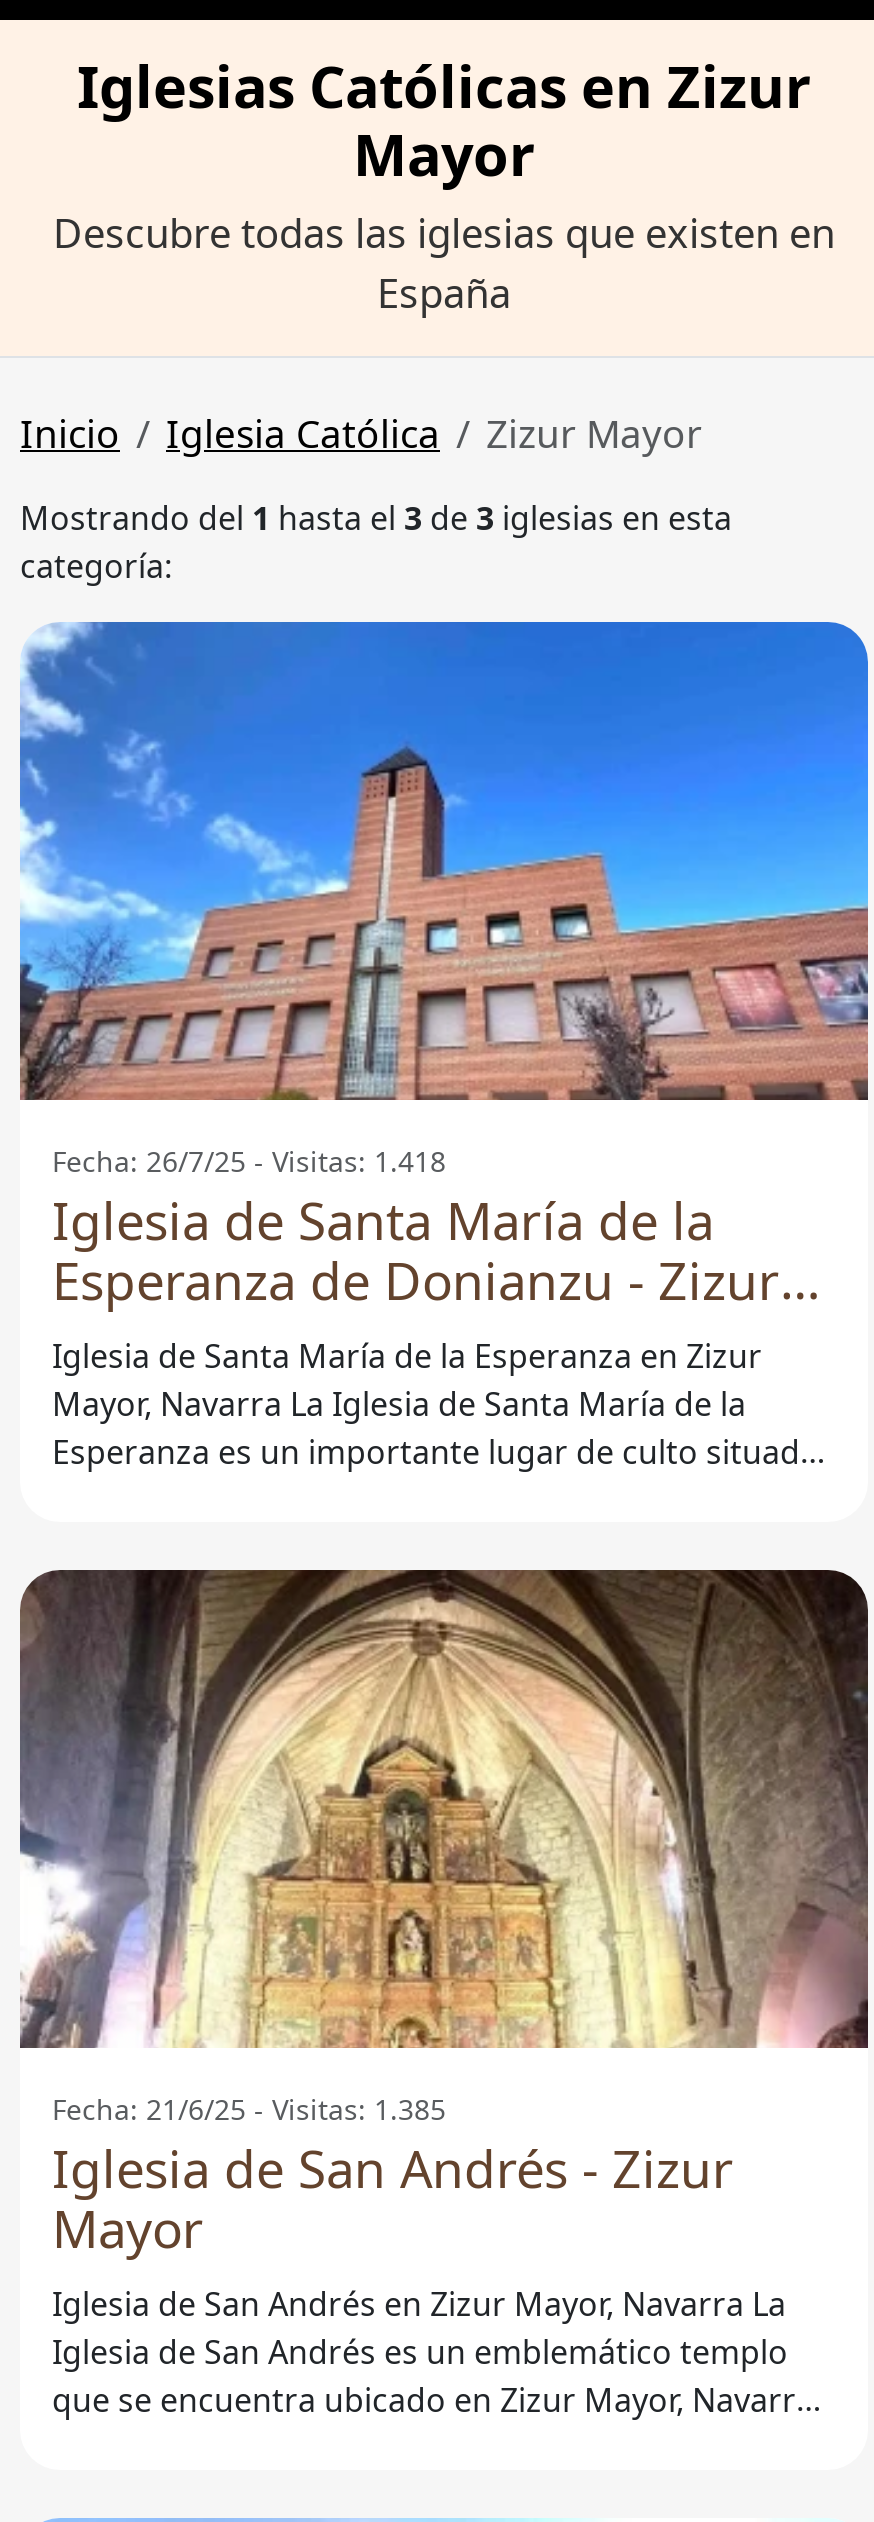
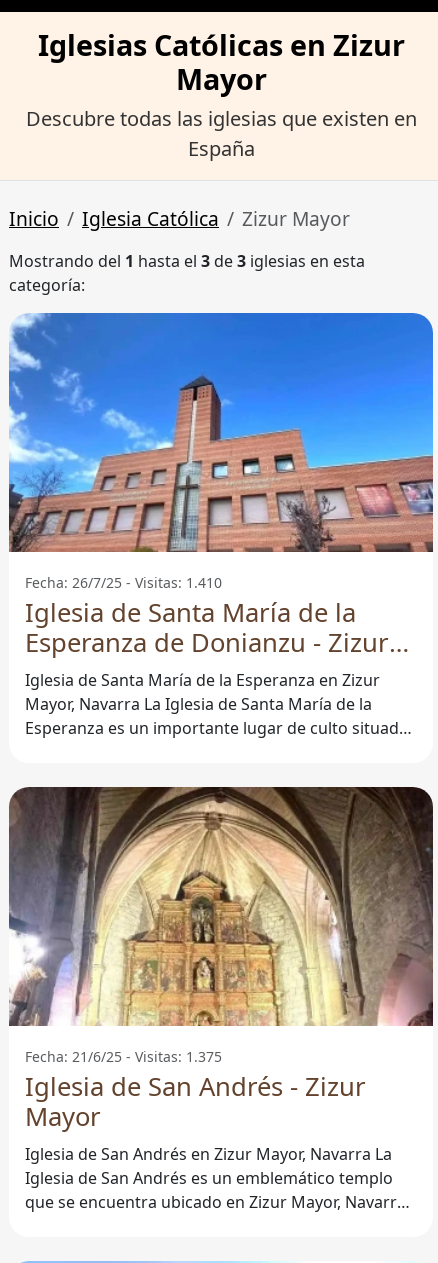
- Fecha: 26/7/25 - Visitas: 1.418
+ Fecha: 26/7/25 - Visitas: 1.410

- Fecha: 21/6/25 - Visitas: 1.385
+ Fecha: 21/6/25 - Visitas: 1.375
